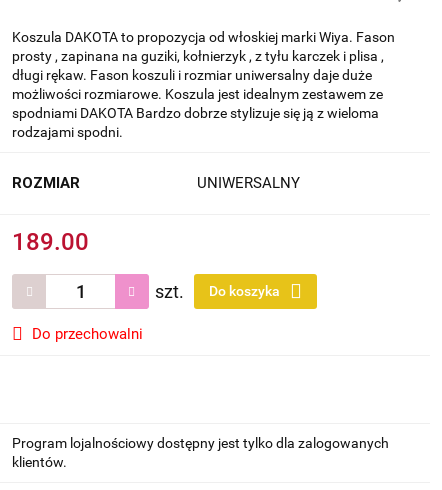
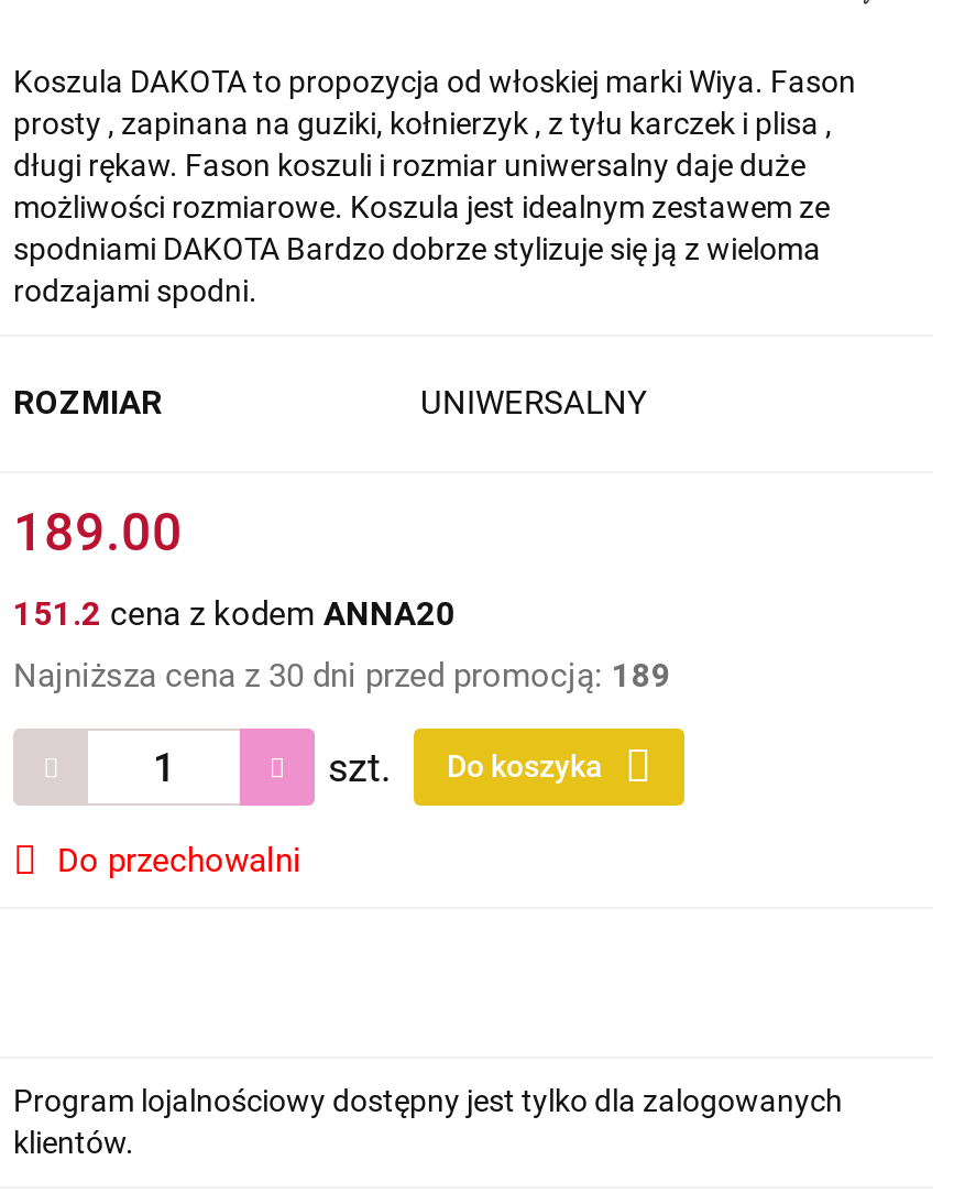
+ 151.2 cena z kodem ANNA20
+ Najniższa cena z 30 dni przed promocją: 189
